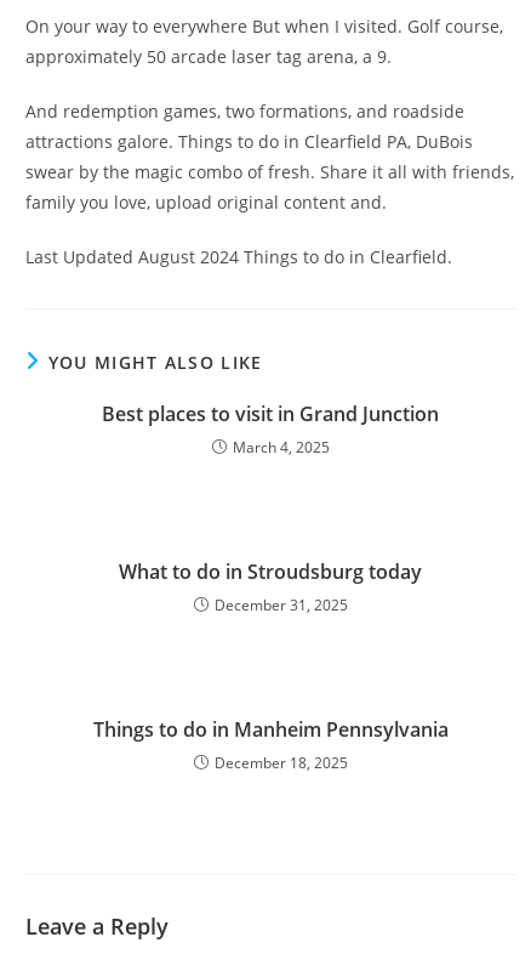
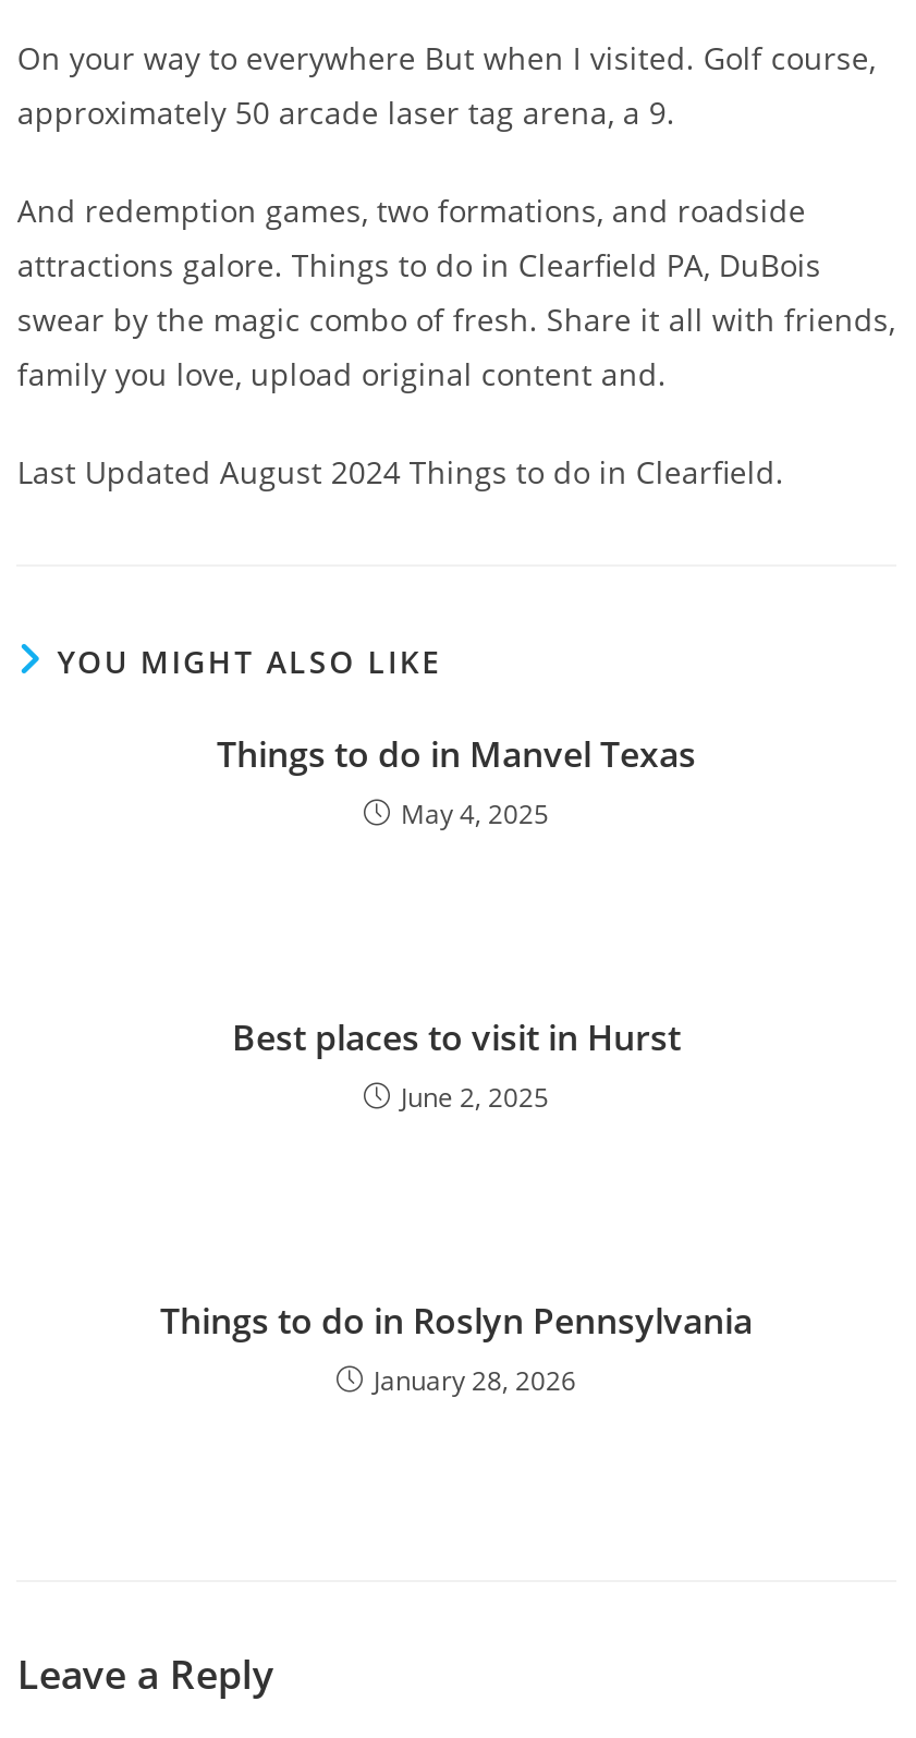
- Best places to visit in Grand Junction
- March 4, 2025
+ Things to do in Manvel Texas
+ May 4, 2025

- What to do in Stroudsburg today
- December 31, 2025
+ Best places to visit in Hurst
+ June 2, 2025

- Things to do in Manheim Pennsylvania
- December 18, 2025
+ Things to do in Roslyn Pennsylvania
+ January 28, 2026
